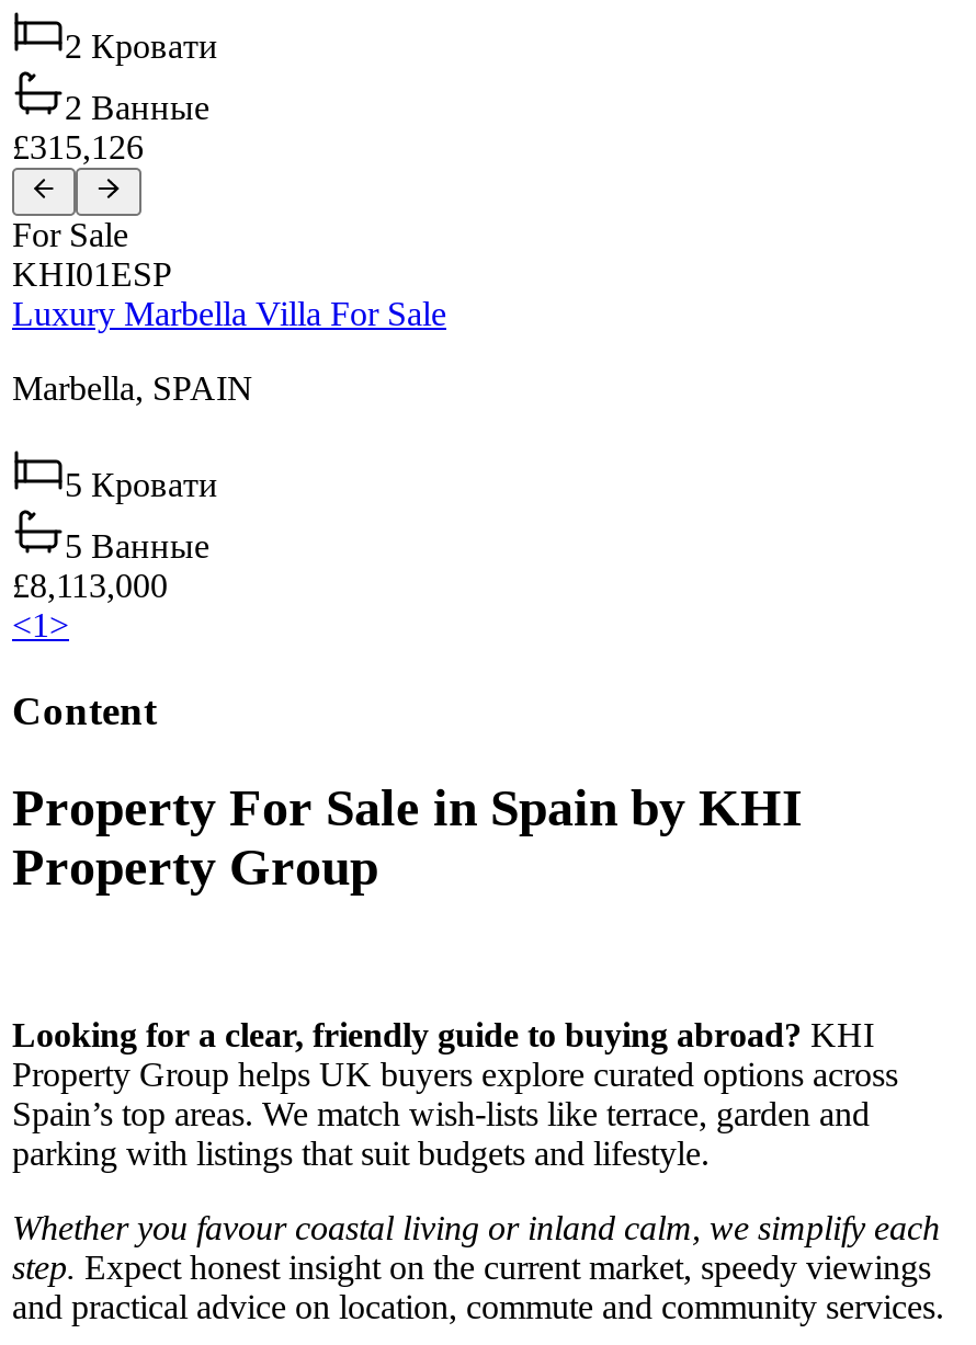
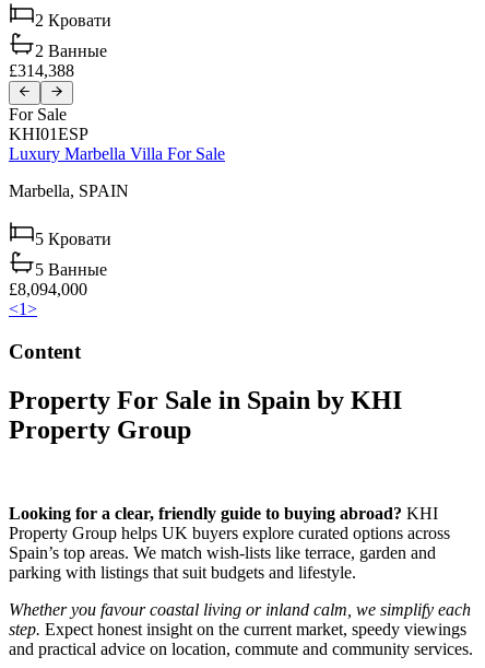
- £315,126
+ £314,388

- £8,113,000
+ £8,094,000
